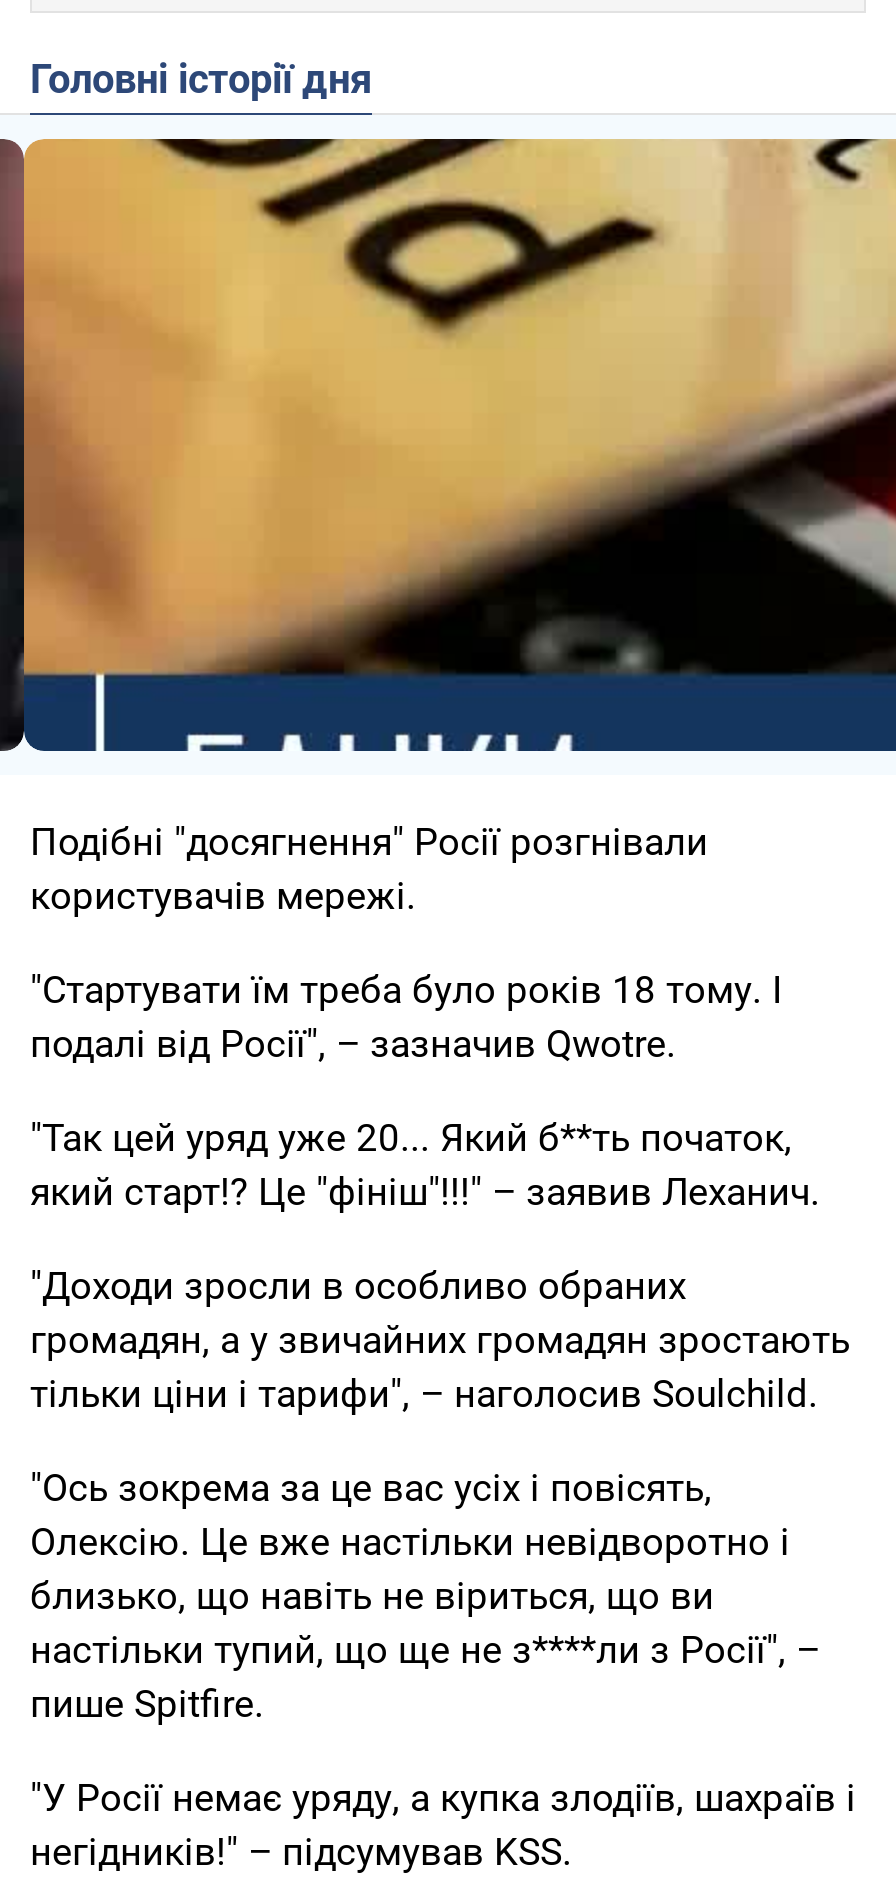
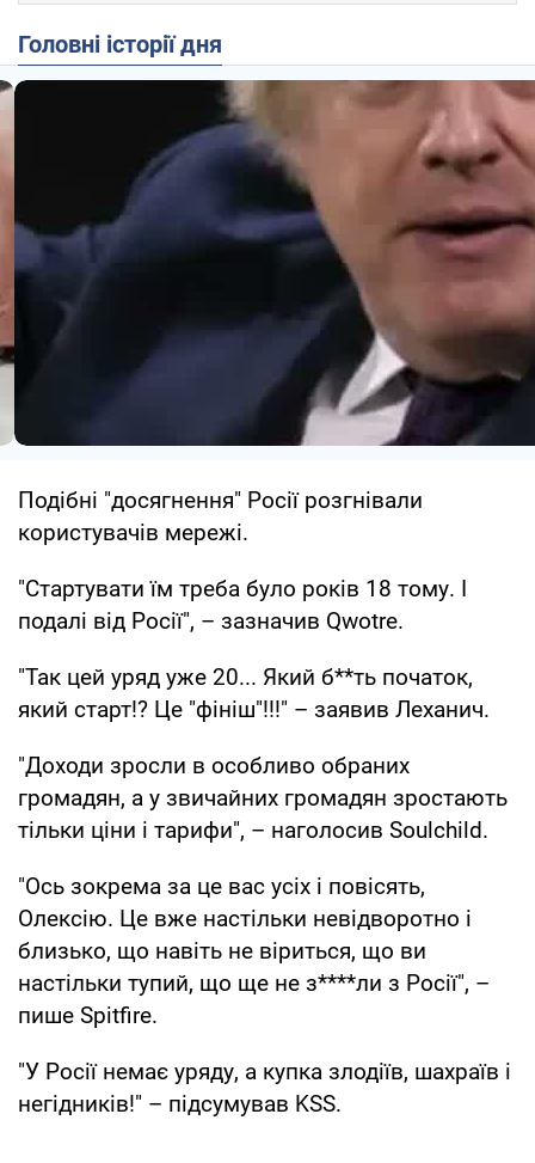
- [image]
+ [image]
